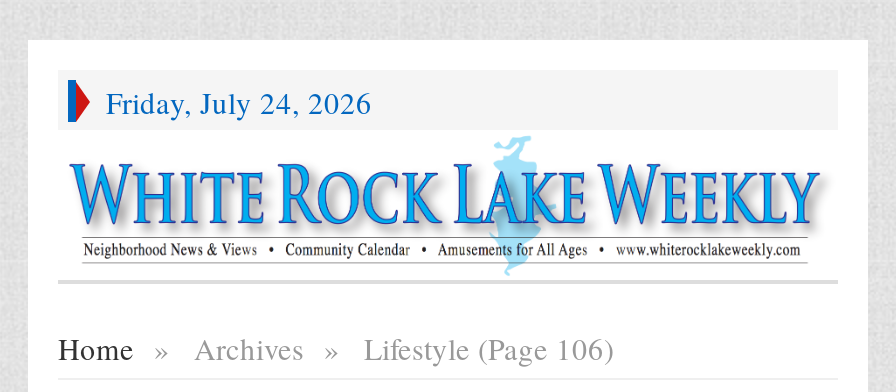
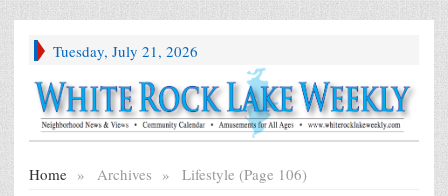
- Friday, July 24, 2026
+ Tuesday, July 21, 2026
